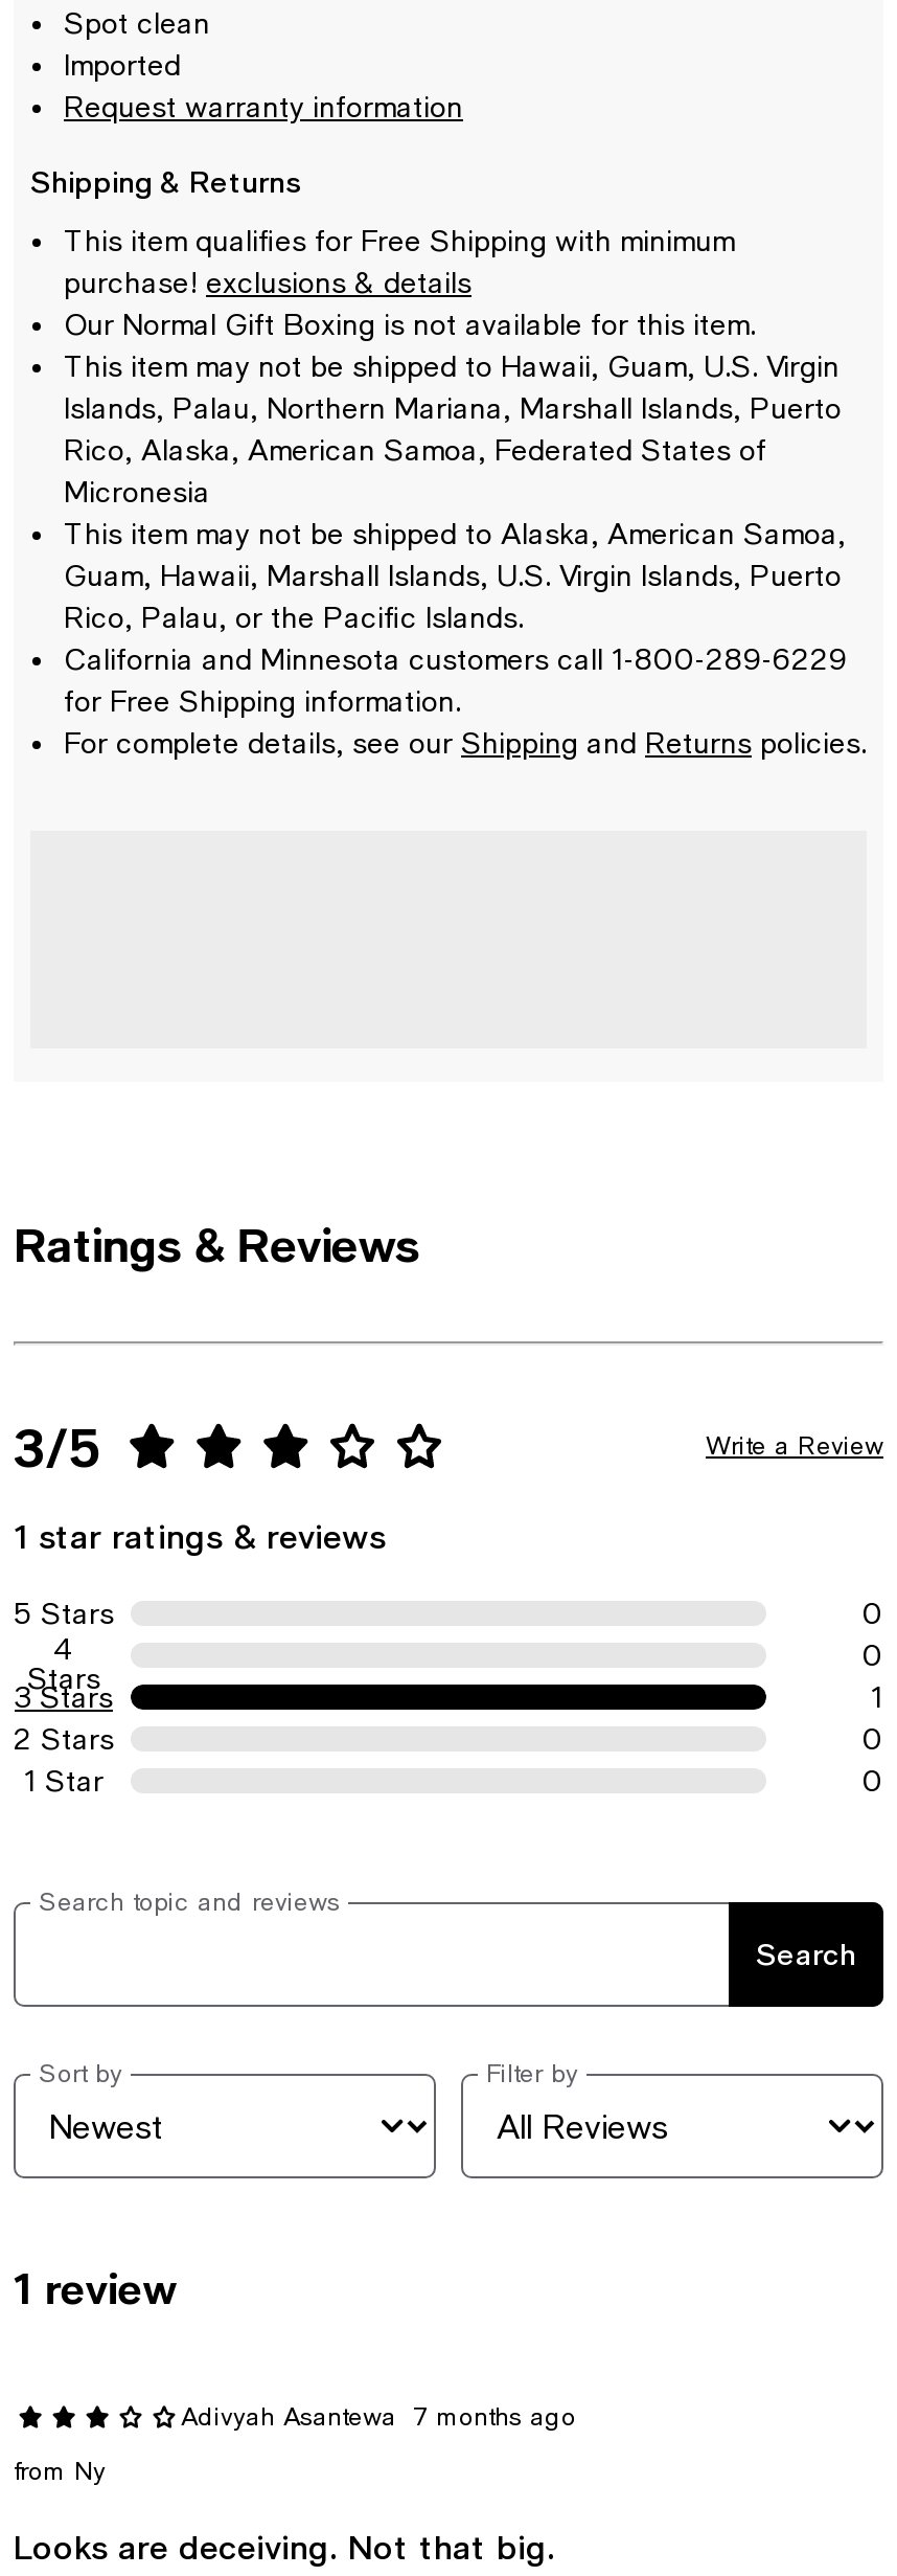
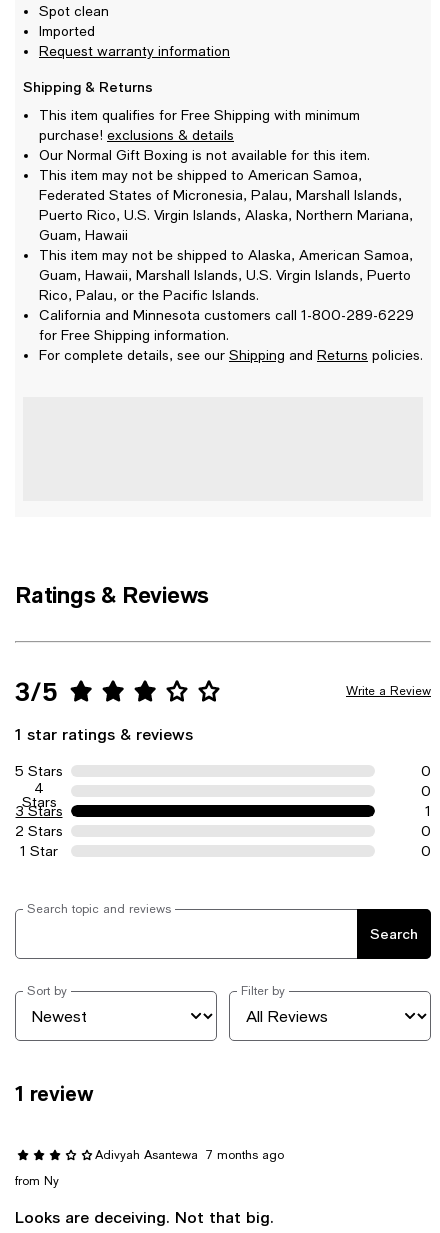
- This item may not be shipped to Hawaii, Guam, U.S. Virgin
- Islands, Palau, Northern Mariana, Marshall Islands, Puerto
- Rico, Alaska, American Samoa, Federated States of
- Micronesia
+ This item may not be shipped to American Samoa,
+ Federated States of Micronesia, Palau, Marshall Islands,
+ Puerto Rico, U.S. Virgin Islands, Alaska, Northern Mariana,
+ Guam, Hawaii
